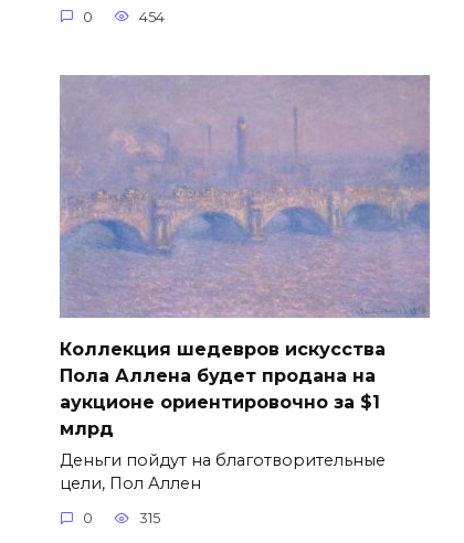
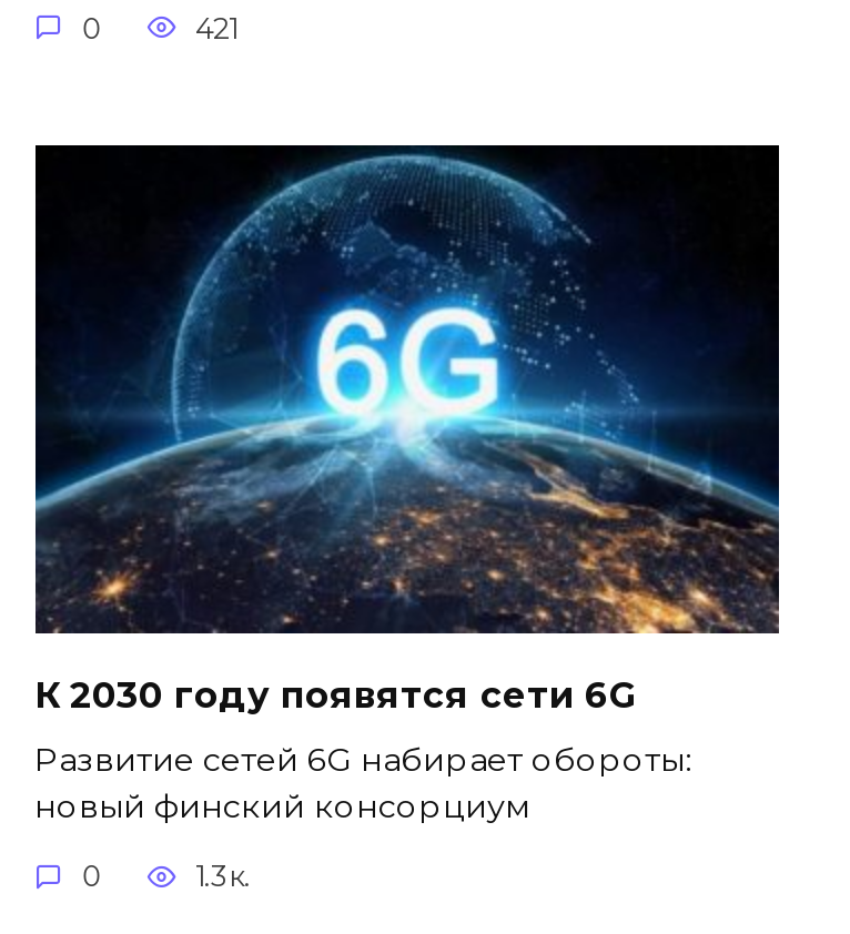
- 454
+ 421

- [image]
- Коллекция шедевров искусства
- Пола Аллена будет продана на
- аукционе ориентировочно за $1
- млрд
+ [image]
+ К 2030 году появятся сети 6G

- Деньги пойдут на благотворительные
- цели, Пол Аллен
+ Развитие сетей 6G набирает обороты:
+ новый финский консорциум

- 315
+ 1.3к.
